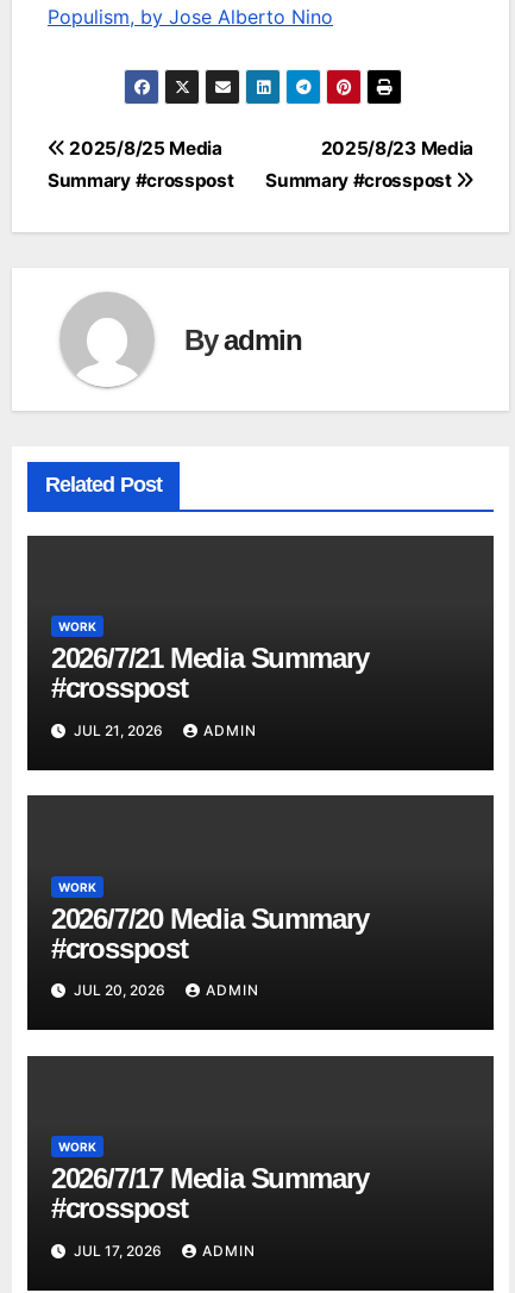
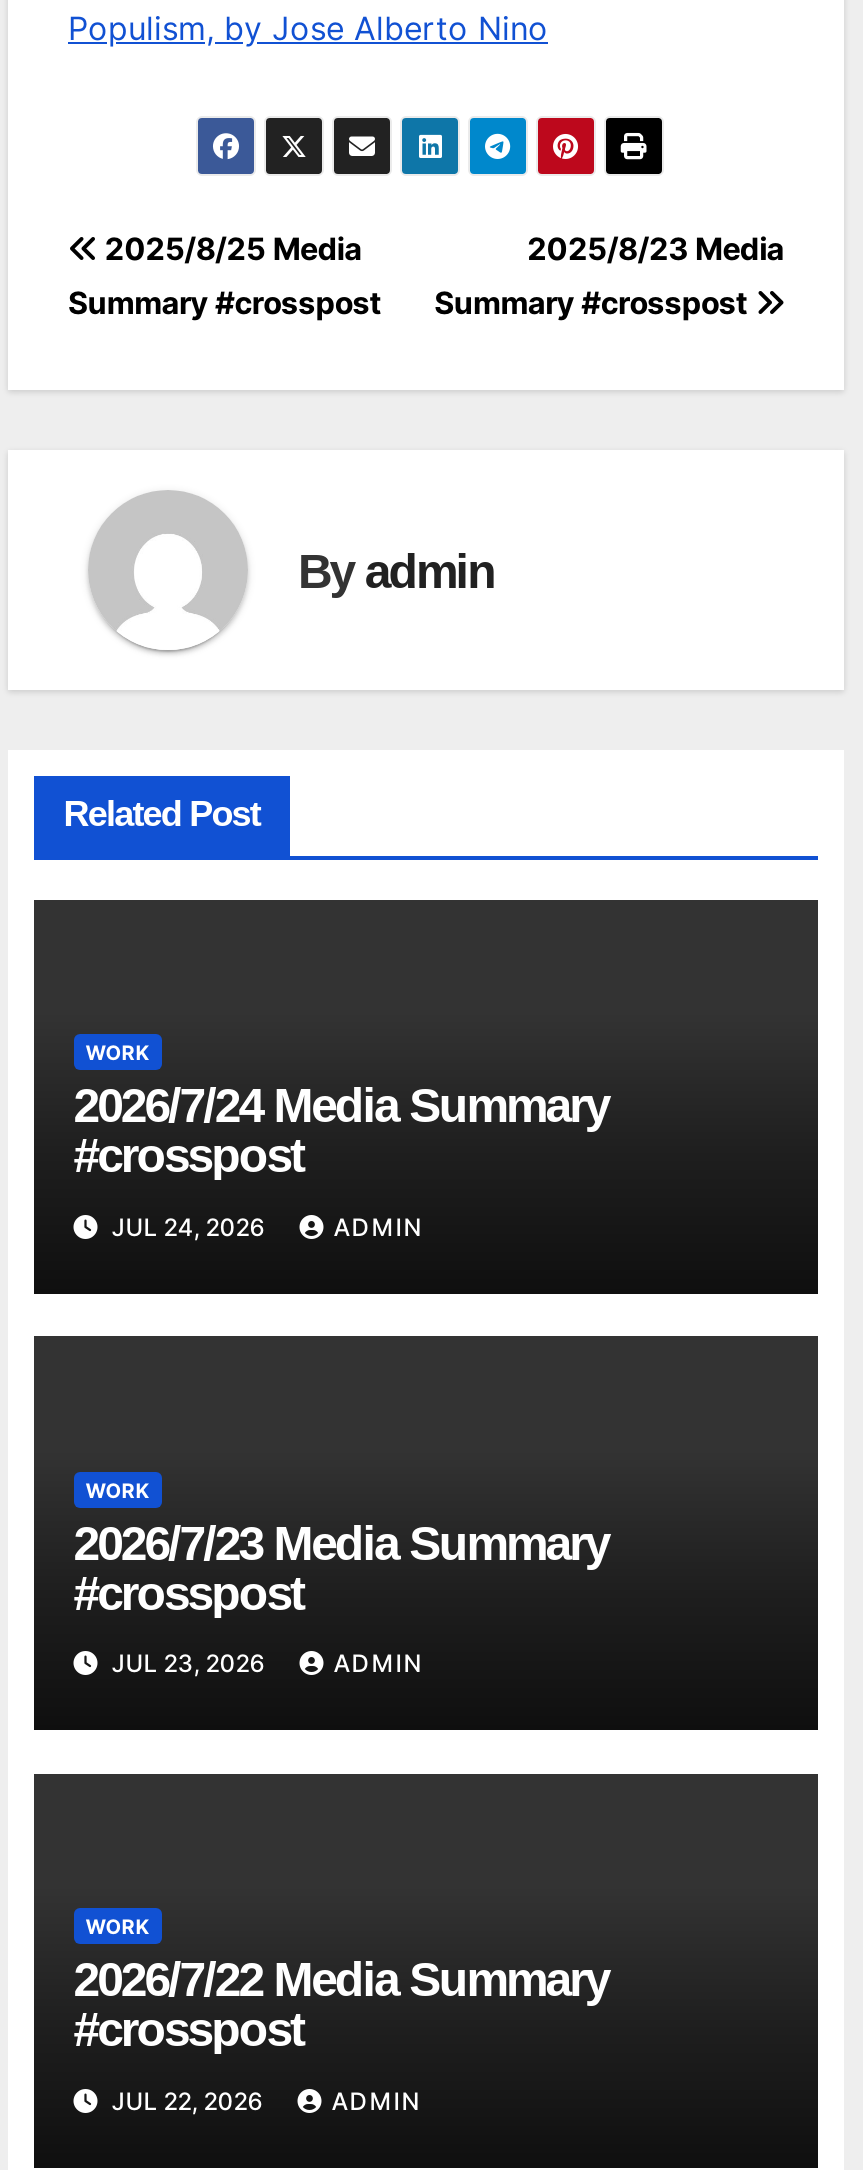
- 2026/7/21 Media Summary
+ 2026/7/24 Media Summary

- JUL 21, 2026
+ JUL 24, 2026

- 2026/7/20 Media Summary
+ 2026/7/23 Media Summary

- JUL 20, 2026
+ JUL 23, 2026

- 2026/7/17 Media Summary
+ 2026/7/22 Media Summary

- JUL 17, 2026
+ JUL 22, 2026
